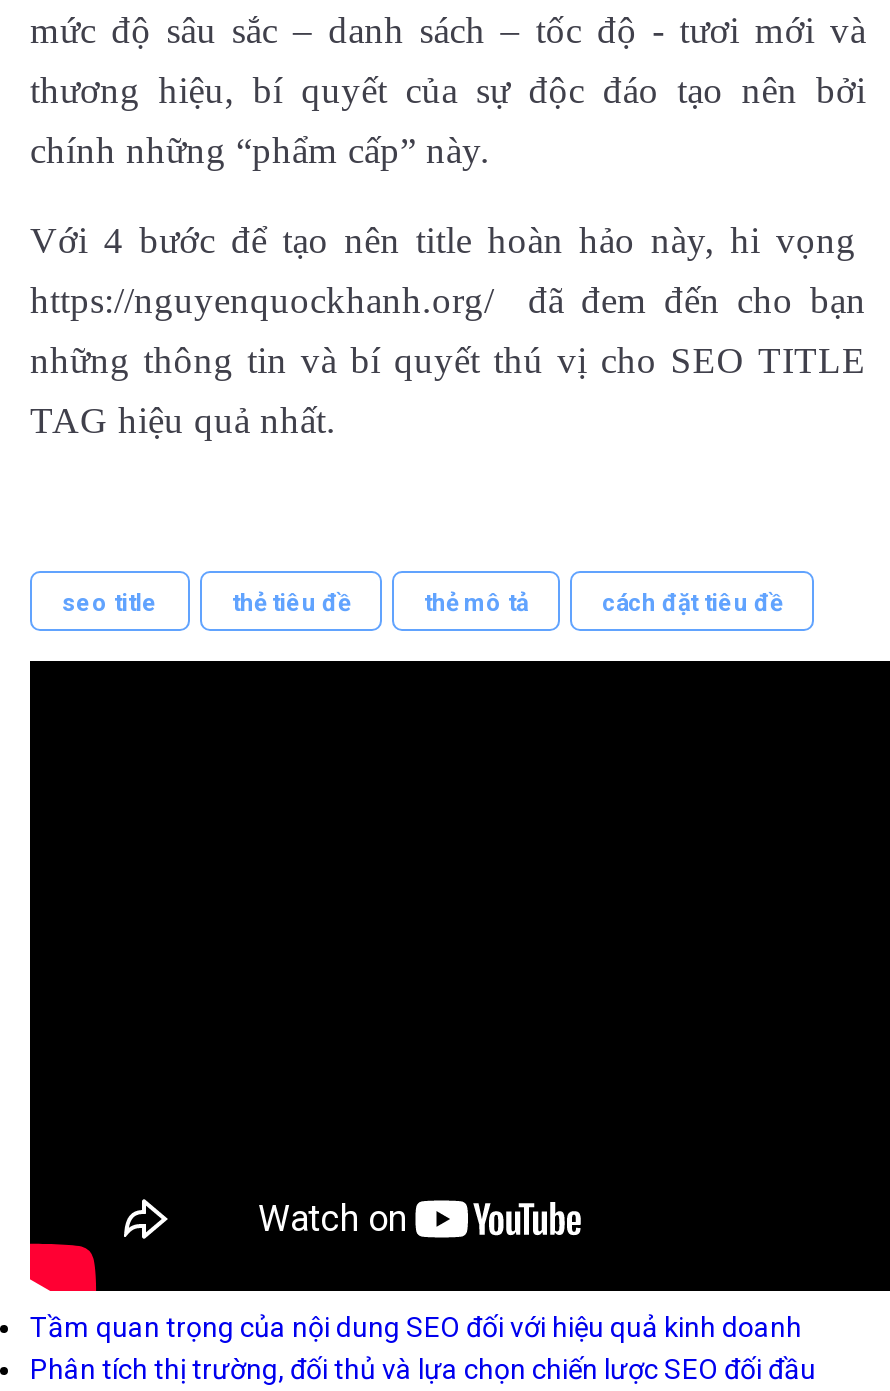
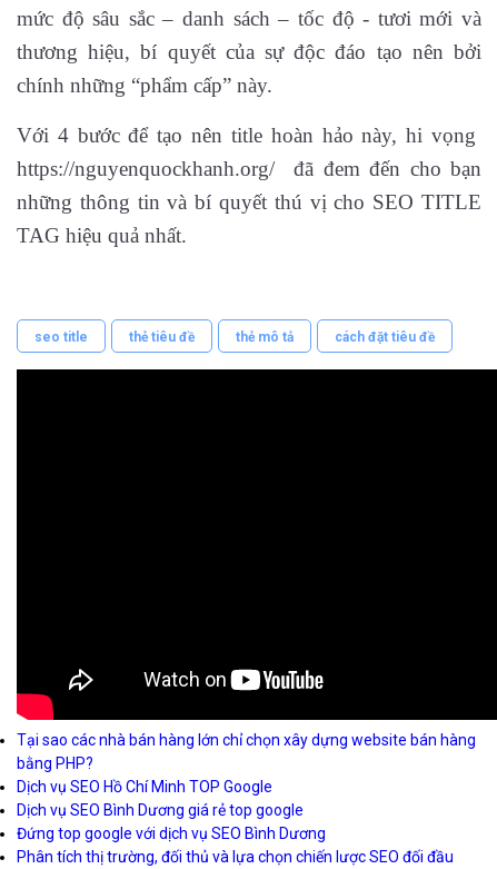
- Tầm quan trọng của nội dung SEO đối với hiệu quả kinh doanh
+ Tại sao các nhà bán hàng lớn chỉ chọn xây dựng website bán hàng
+ bằng PHP?
+ Dịch vụ SEO Hồ Chí Minh TOP Google
+ Dịch vụ SEO Bình Dương giá rẻ top google
+ Đứng top google với dịch vụ SEO Bình Dương
